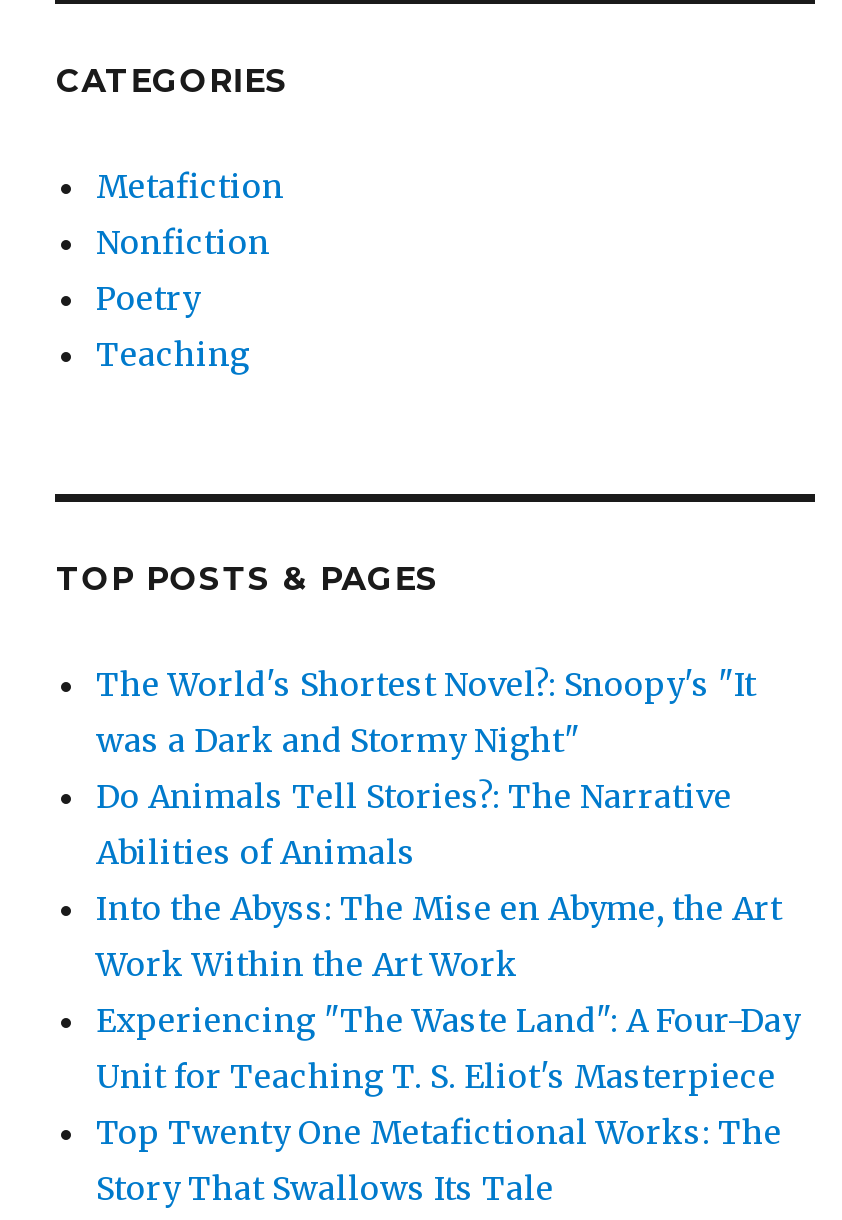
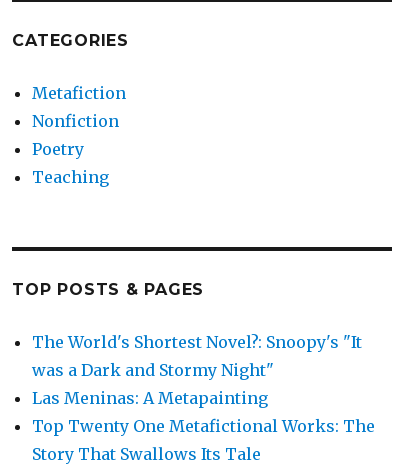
- Do Animals Tell Stories?: The Narrative
- Abilities of Animals
- Into the Abyss: The Mise en Abyme, the Art
- Work Within the Art Work
- Experiencing "The Waste Land": A Four-Day
- Unit for Teaching T. S. Eliot's Masterpiece
+ Las Meninas: A Metapainting
